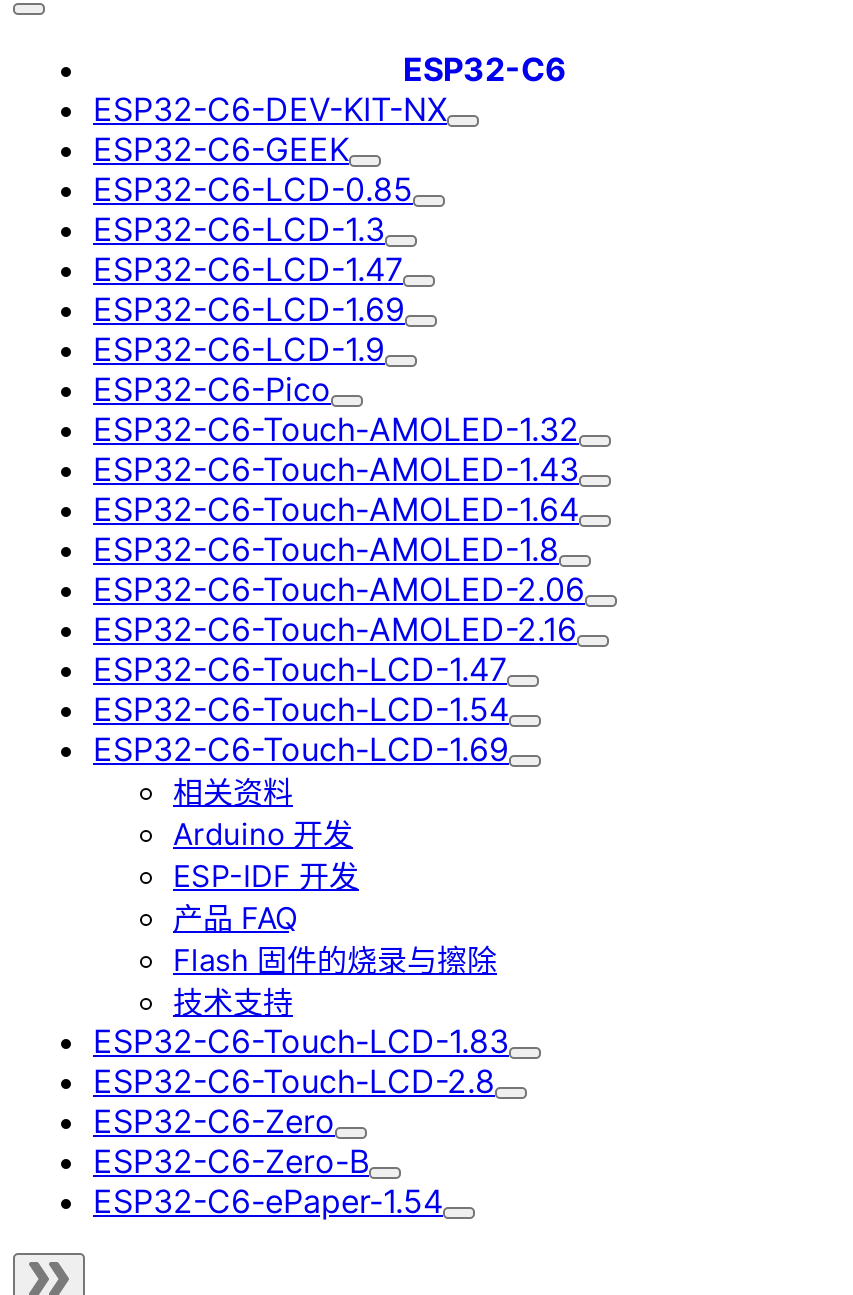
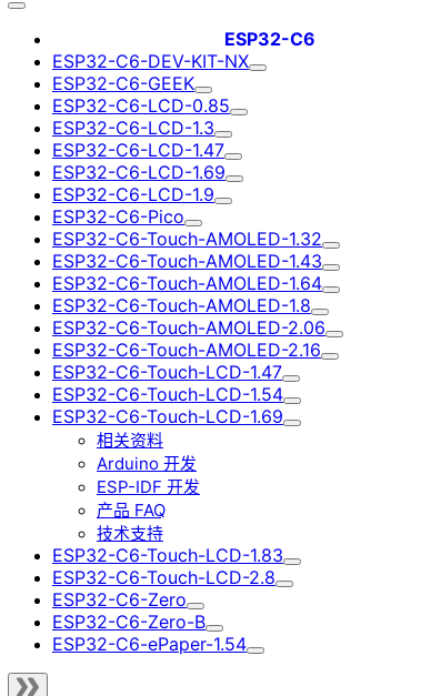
- Flash 固件的烧录与擦除
